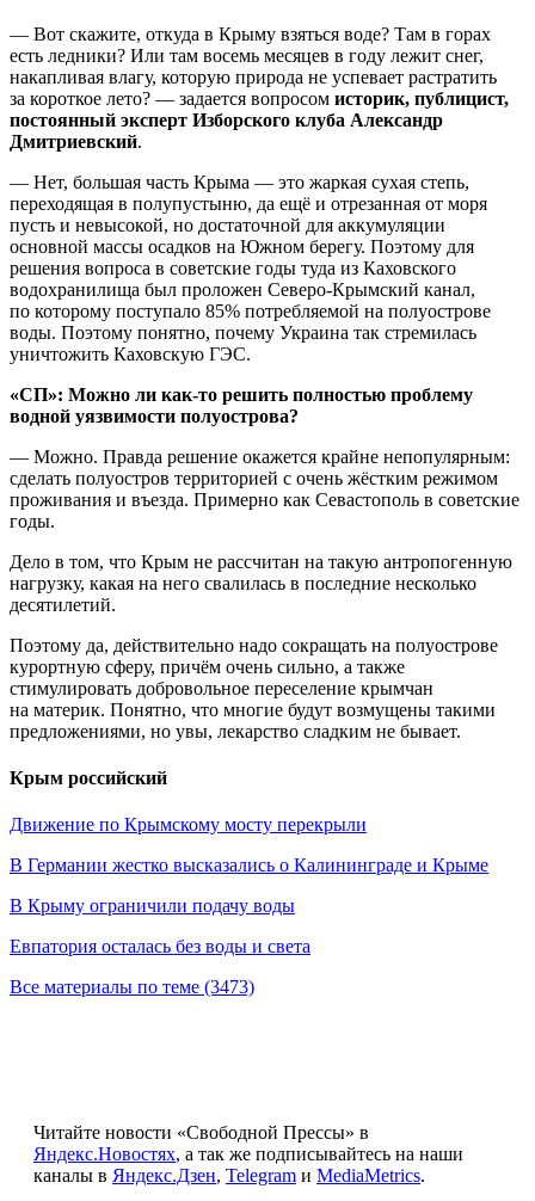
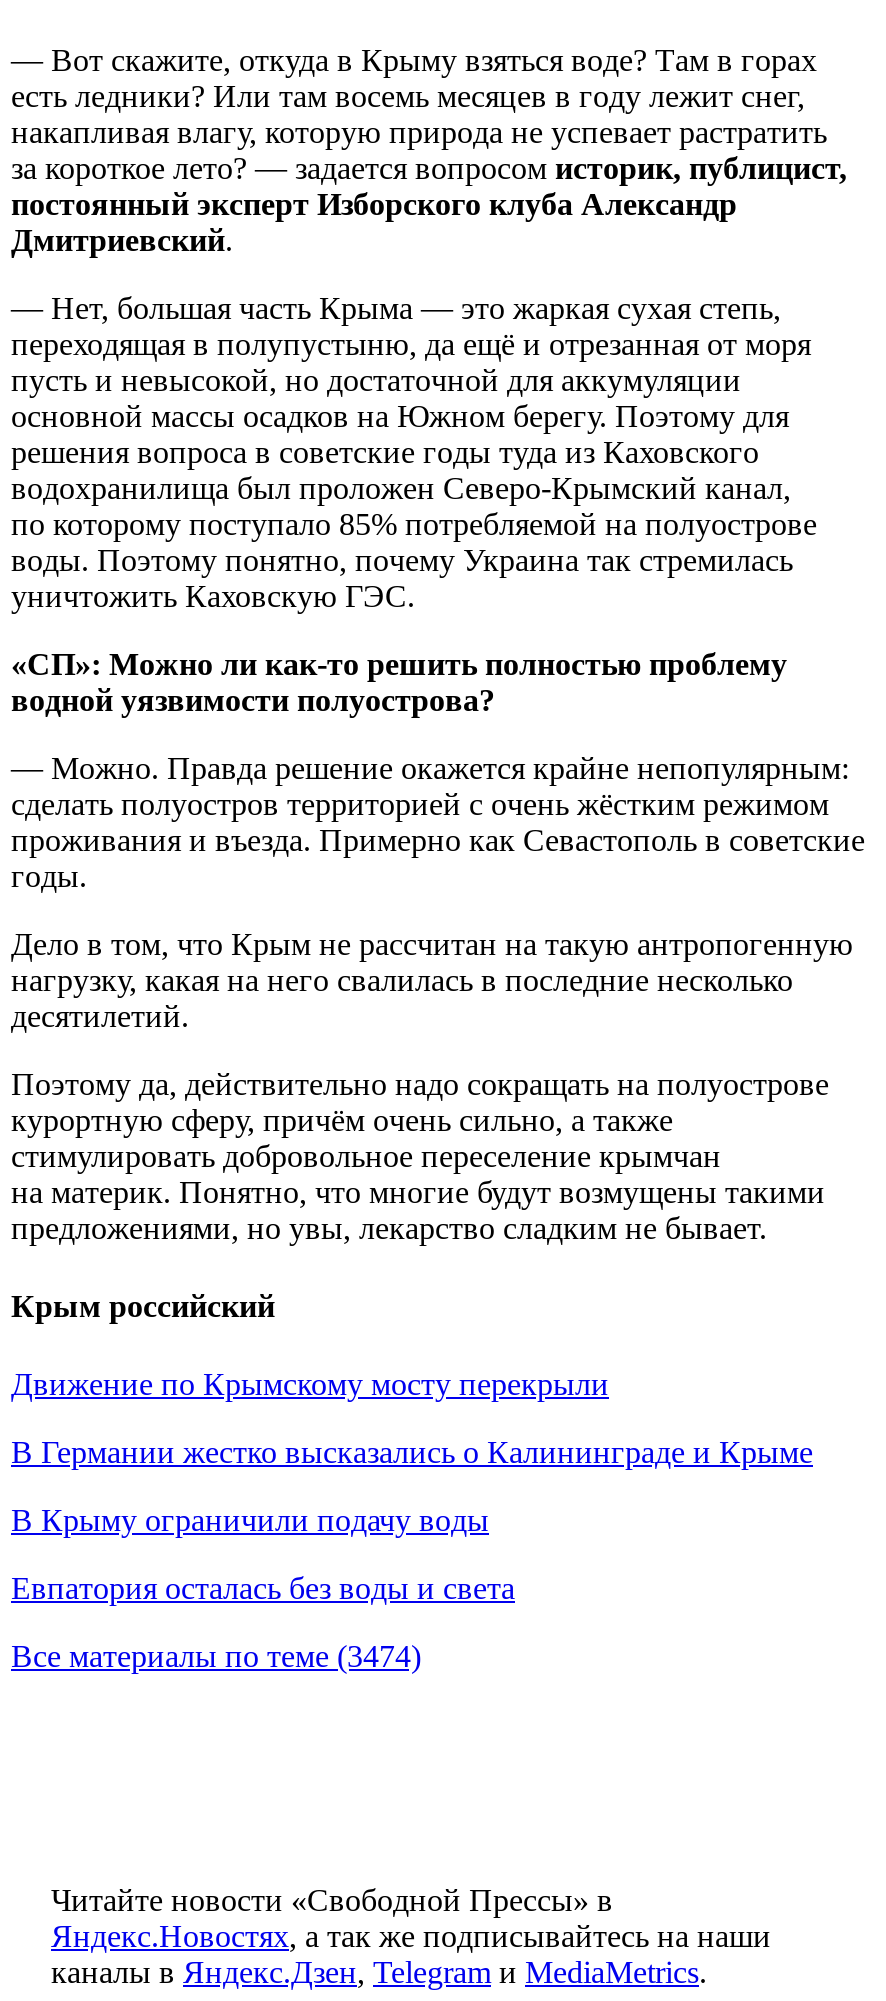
- Все материалы по теме (3473)
+ Все материалы по теме (3474)
